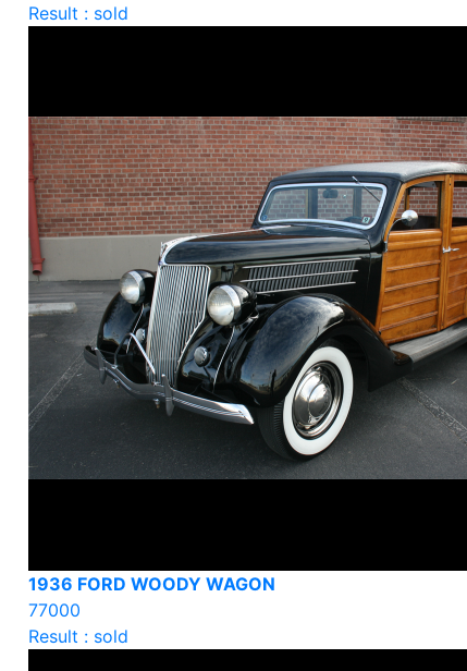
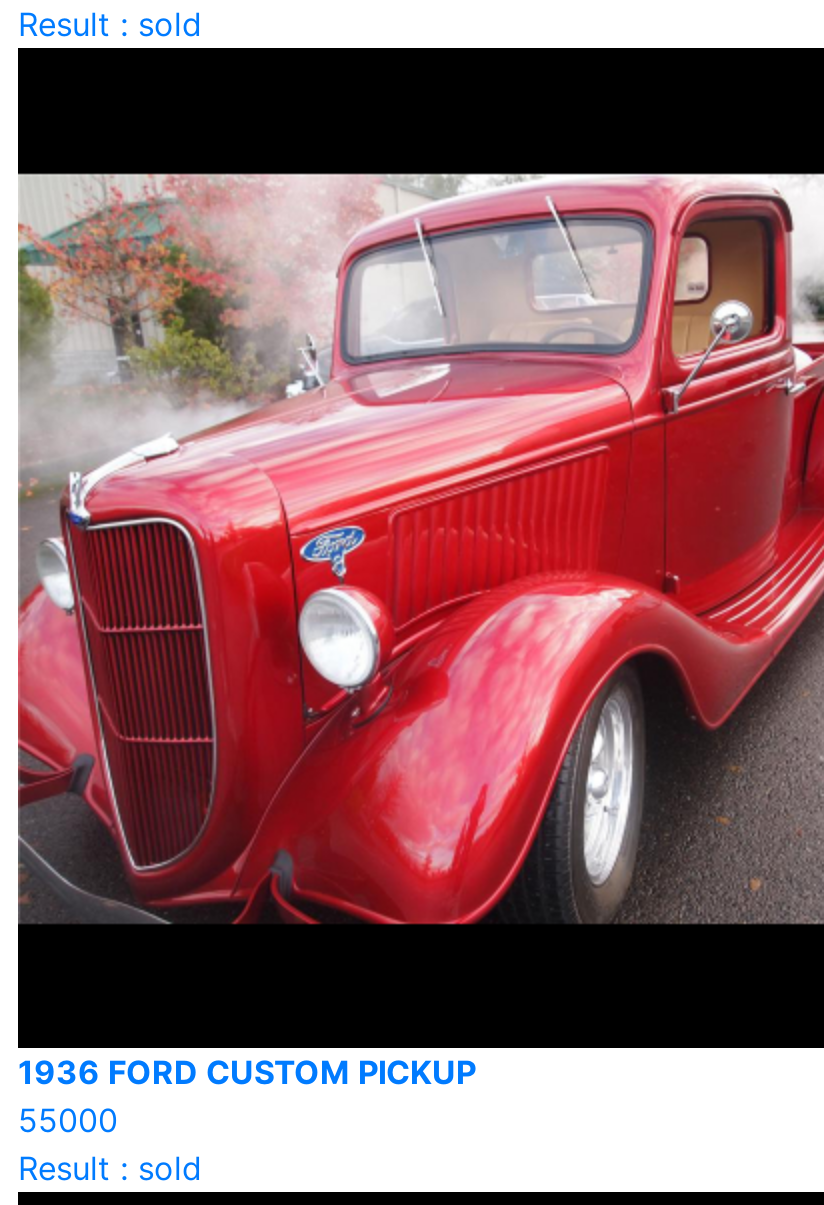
- [image]
+ [image]

- 1936 FORD WOODY WAGON
+ 1936 FORD CUSTOM PICKUP

- 77000
+ 55000
